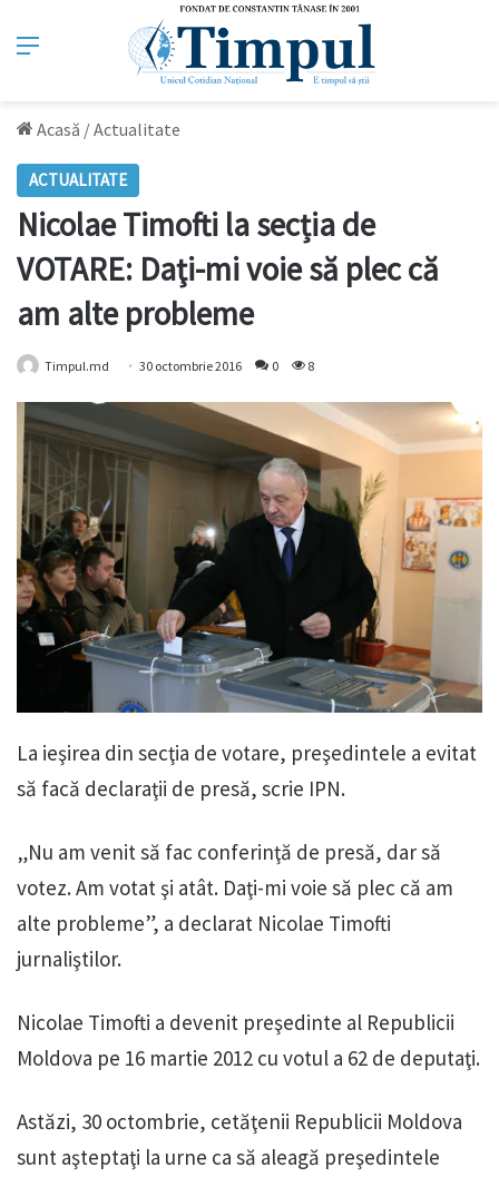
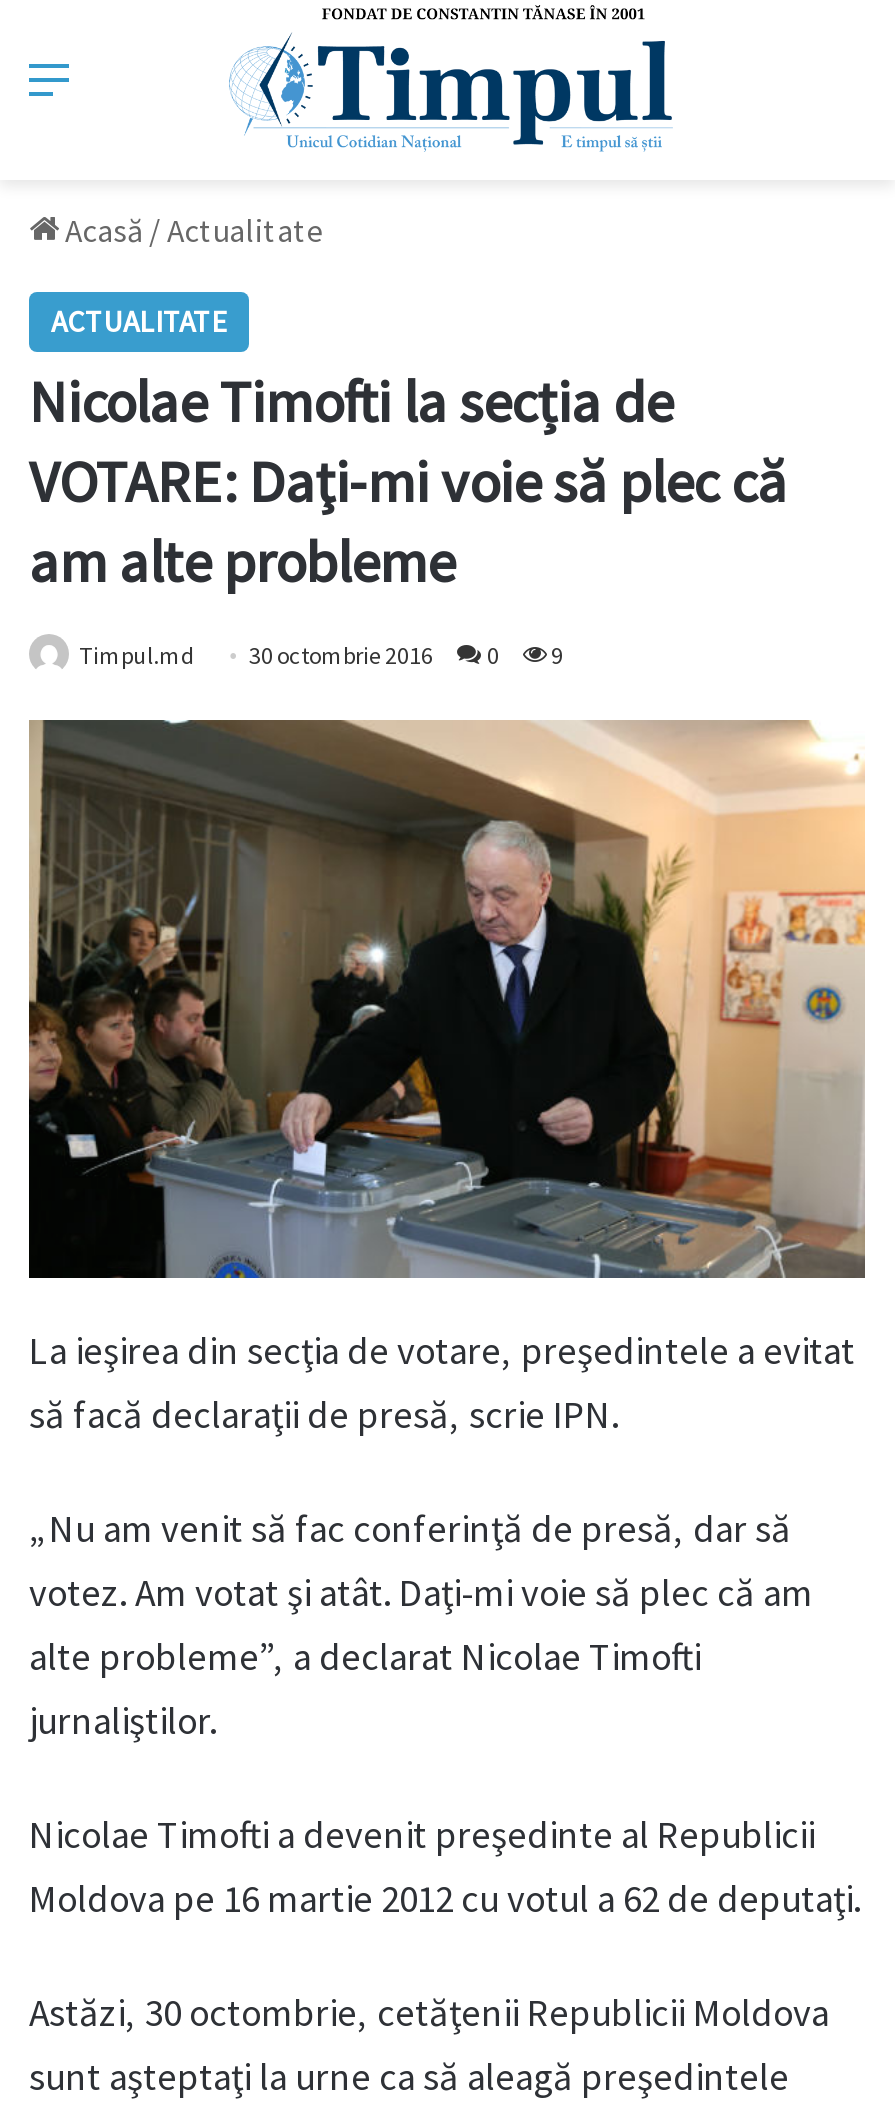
- Timpul.md 30 octombrie 2016 0 8
+ Timpul.md 30 octombrie 2016 0 9
